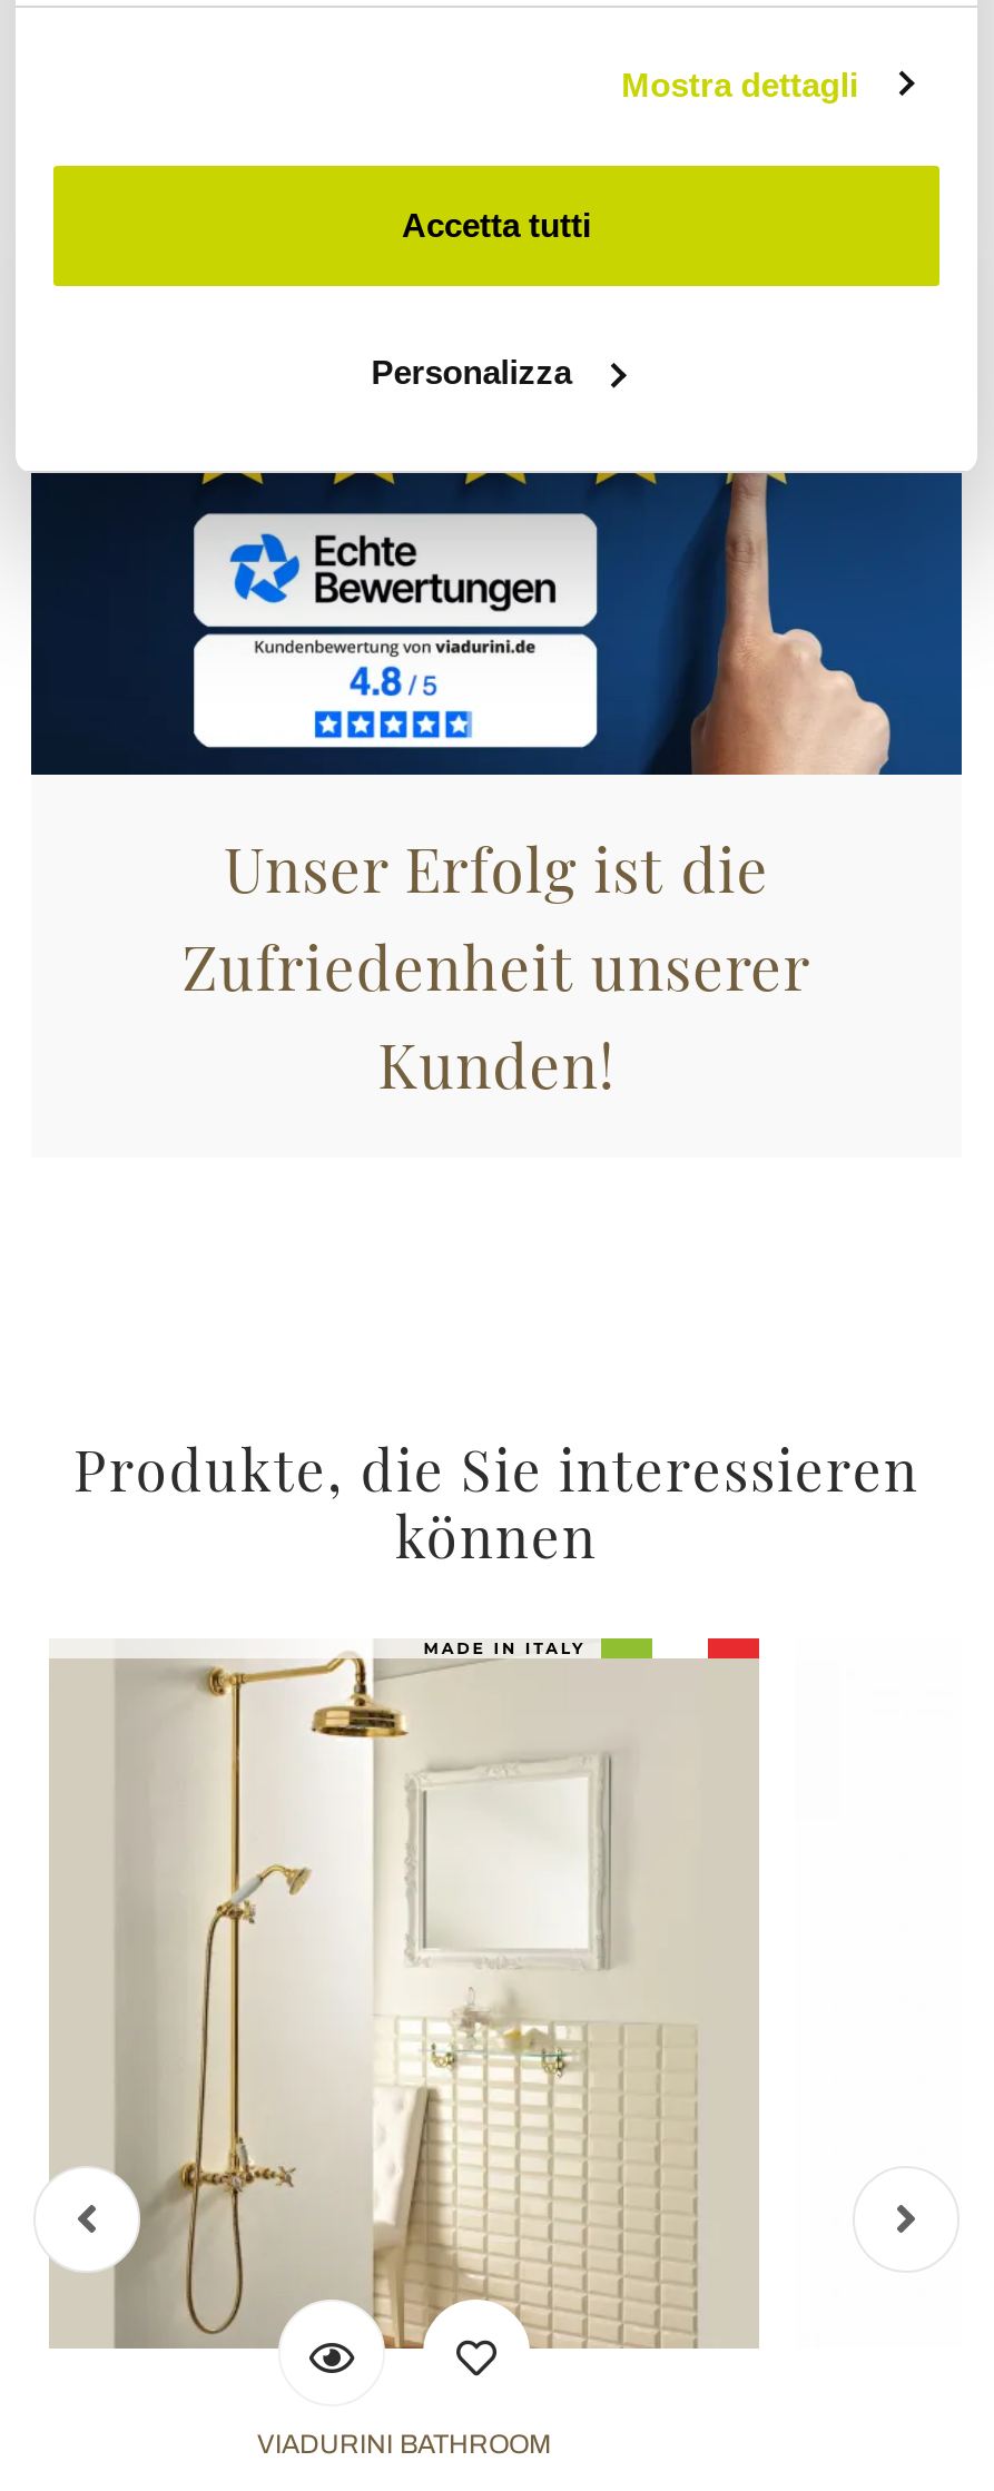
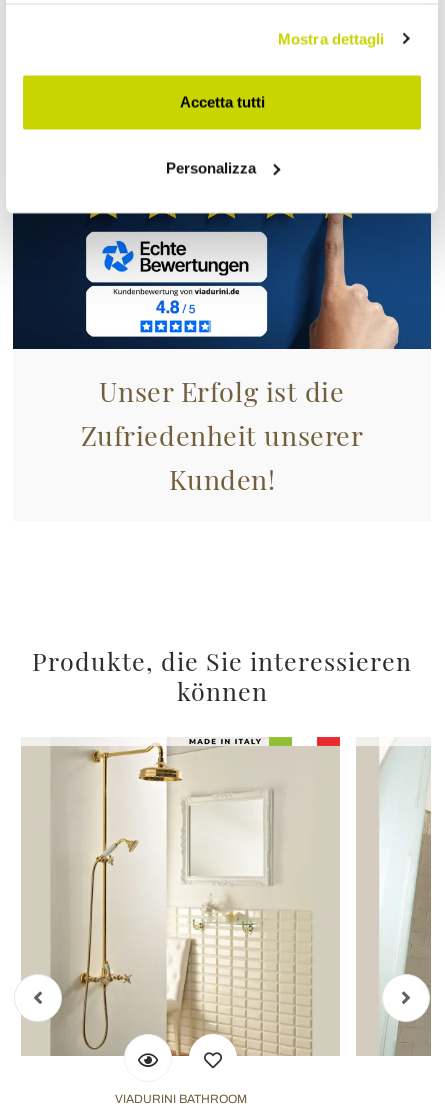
+ [image]
